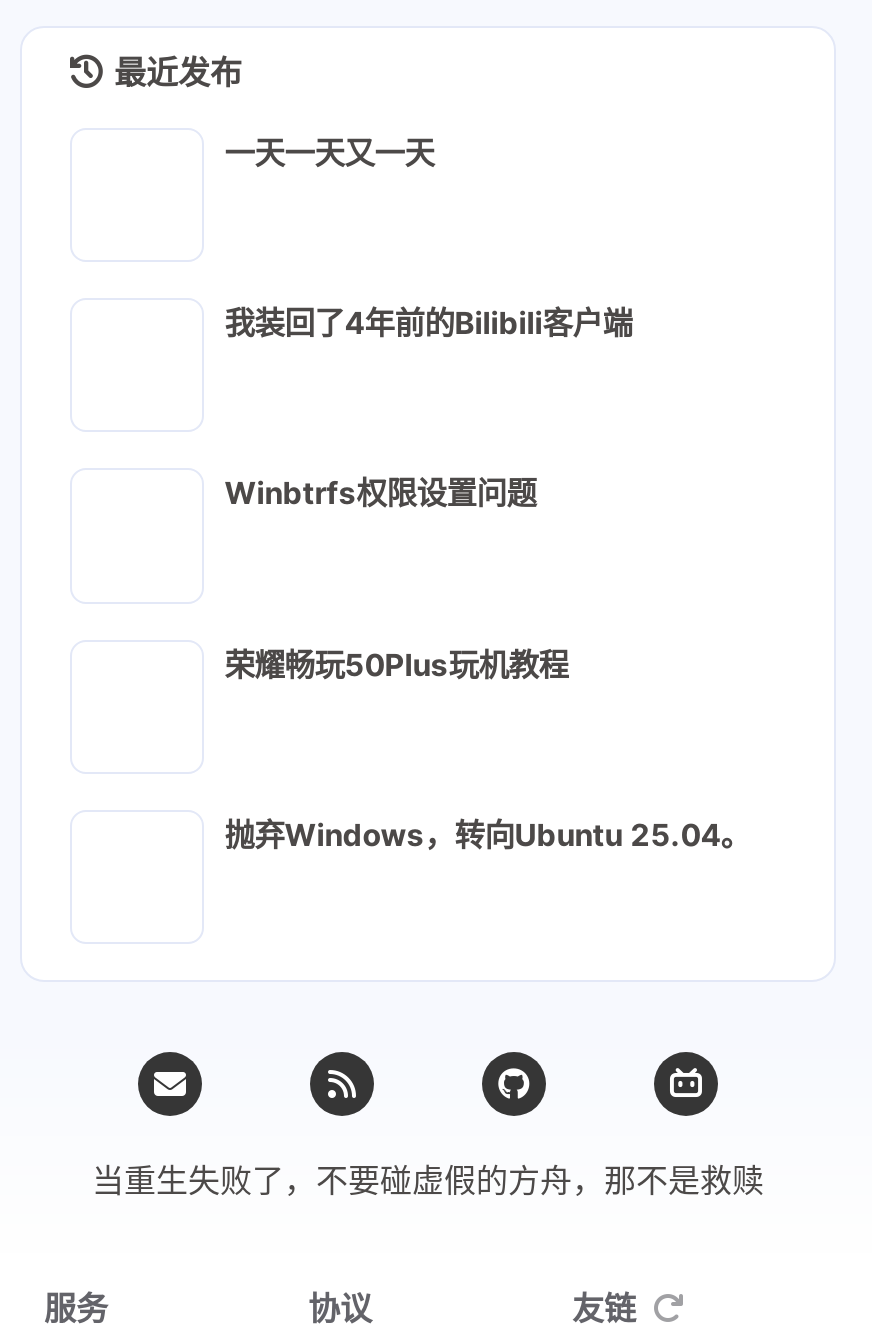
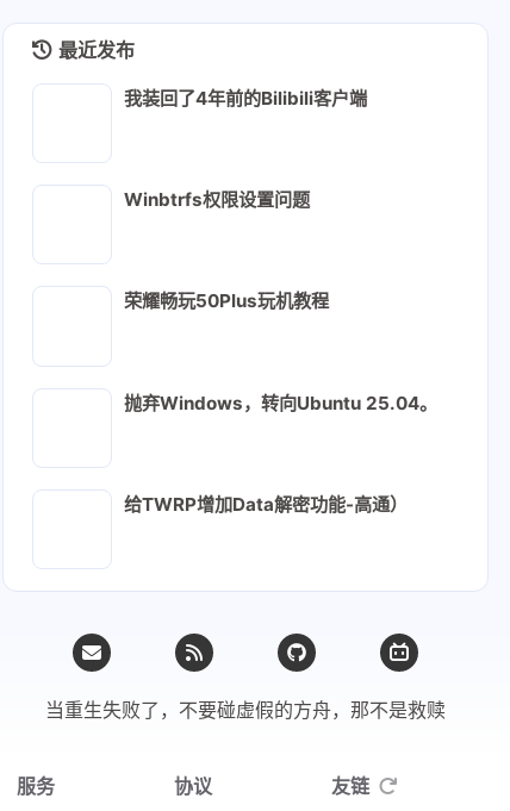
- 一天一天又一天

moved up: 我装回了4年前的Bilibili客户端 | Winbtrfs权限设置问题 | 荣耀畅玩50Plus玩机教程 | 抛弃Windows，转向Ubuntu 25.04。

+ 给TWRP增加Data解密功能-高通）
